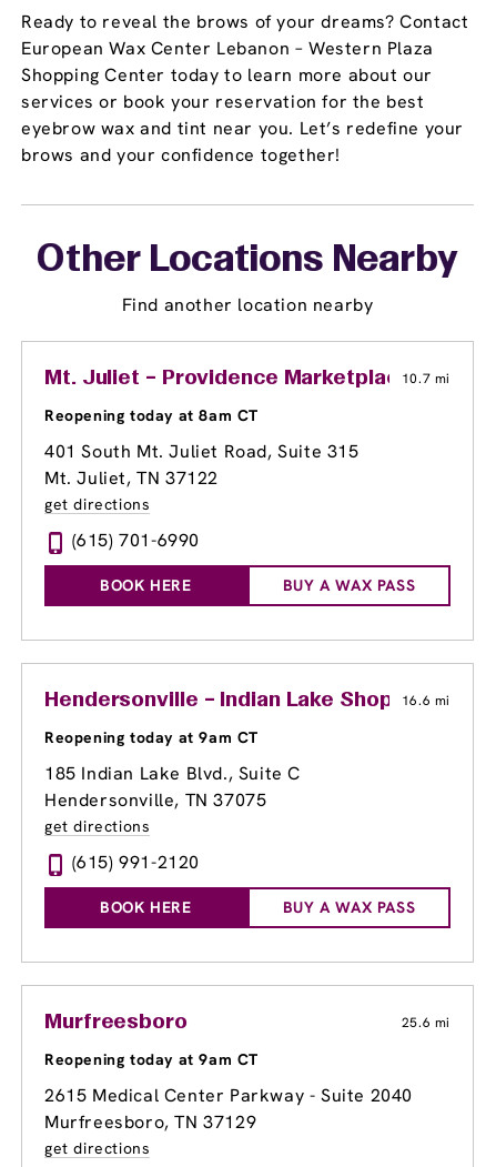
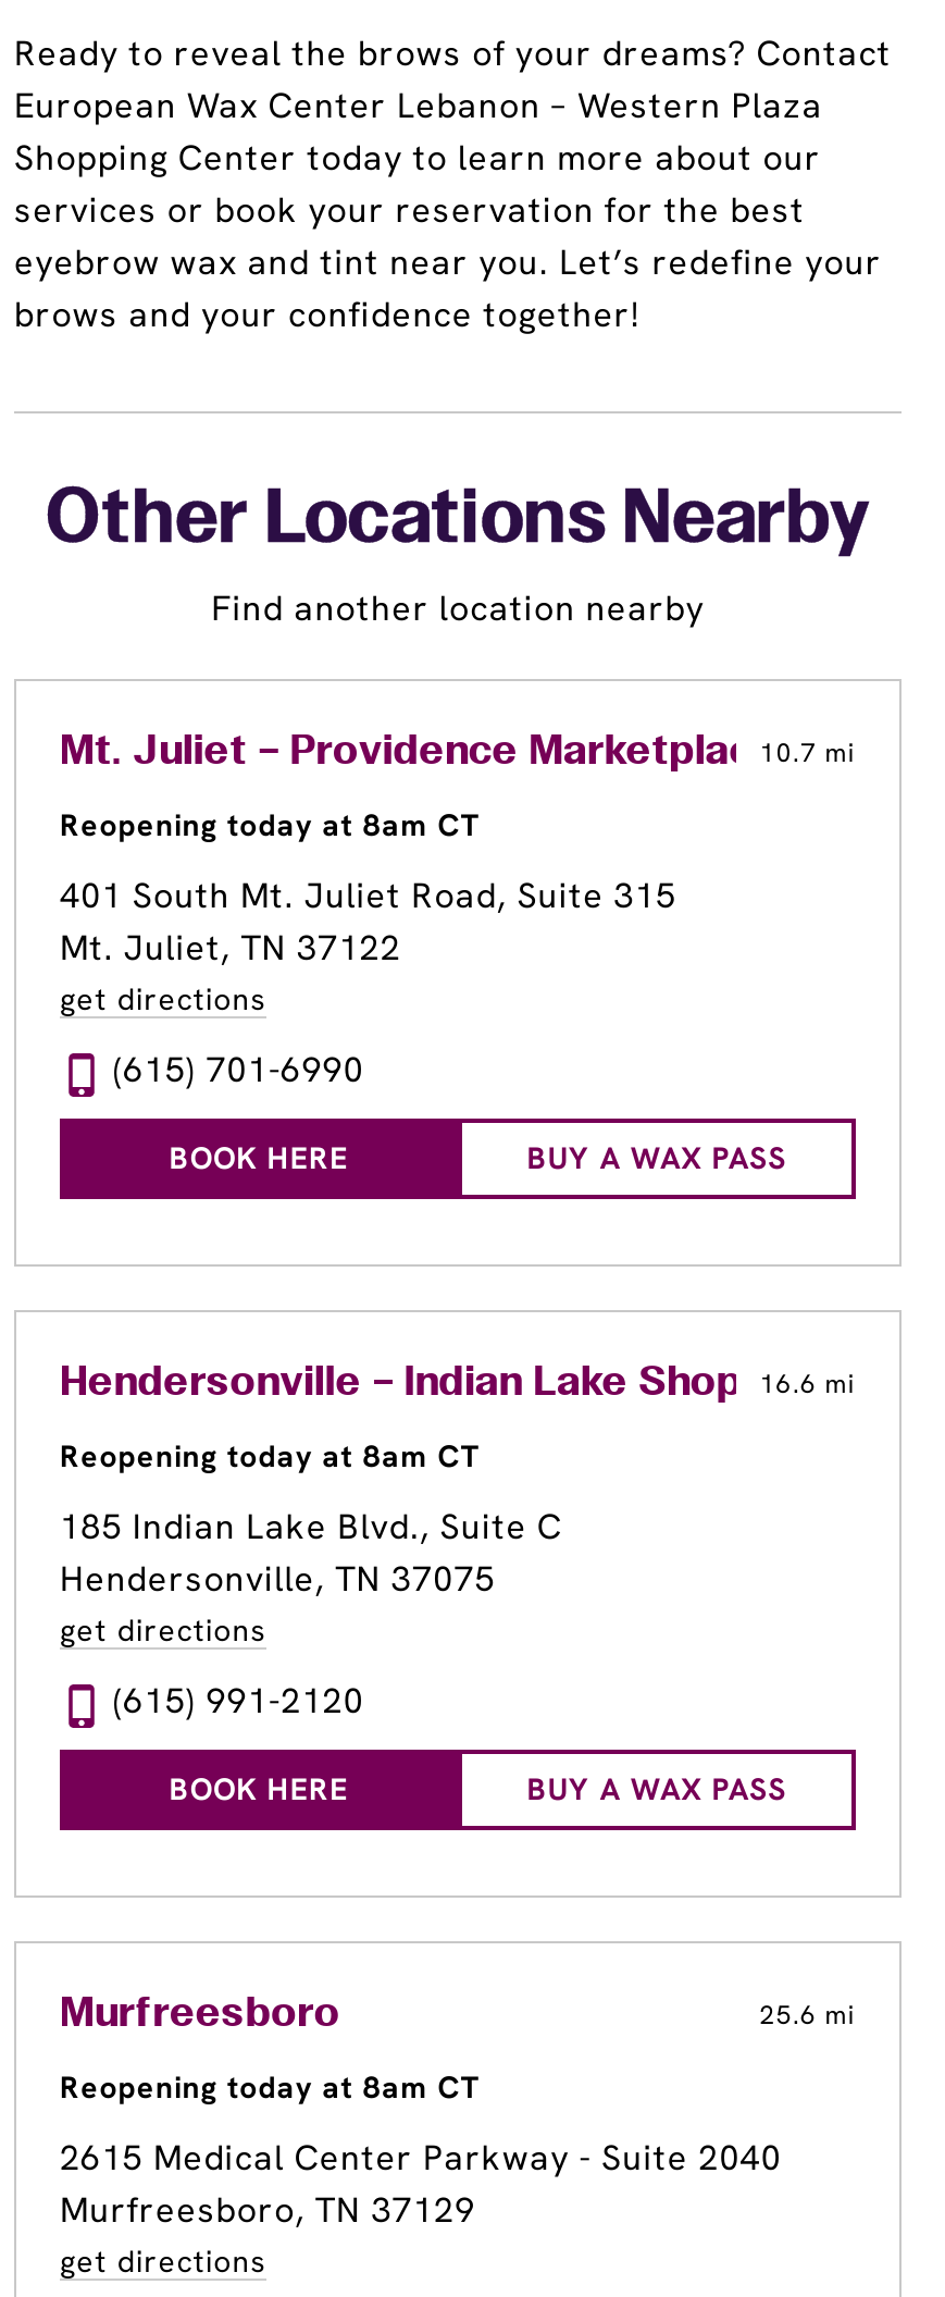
- Reopening today at 9am CT
+ Reopening today at 8am CT

- Reopening today at 9am CT
+ Reopening today at 8am CT
